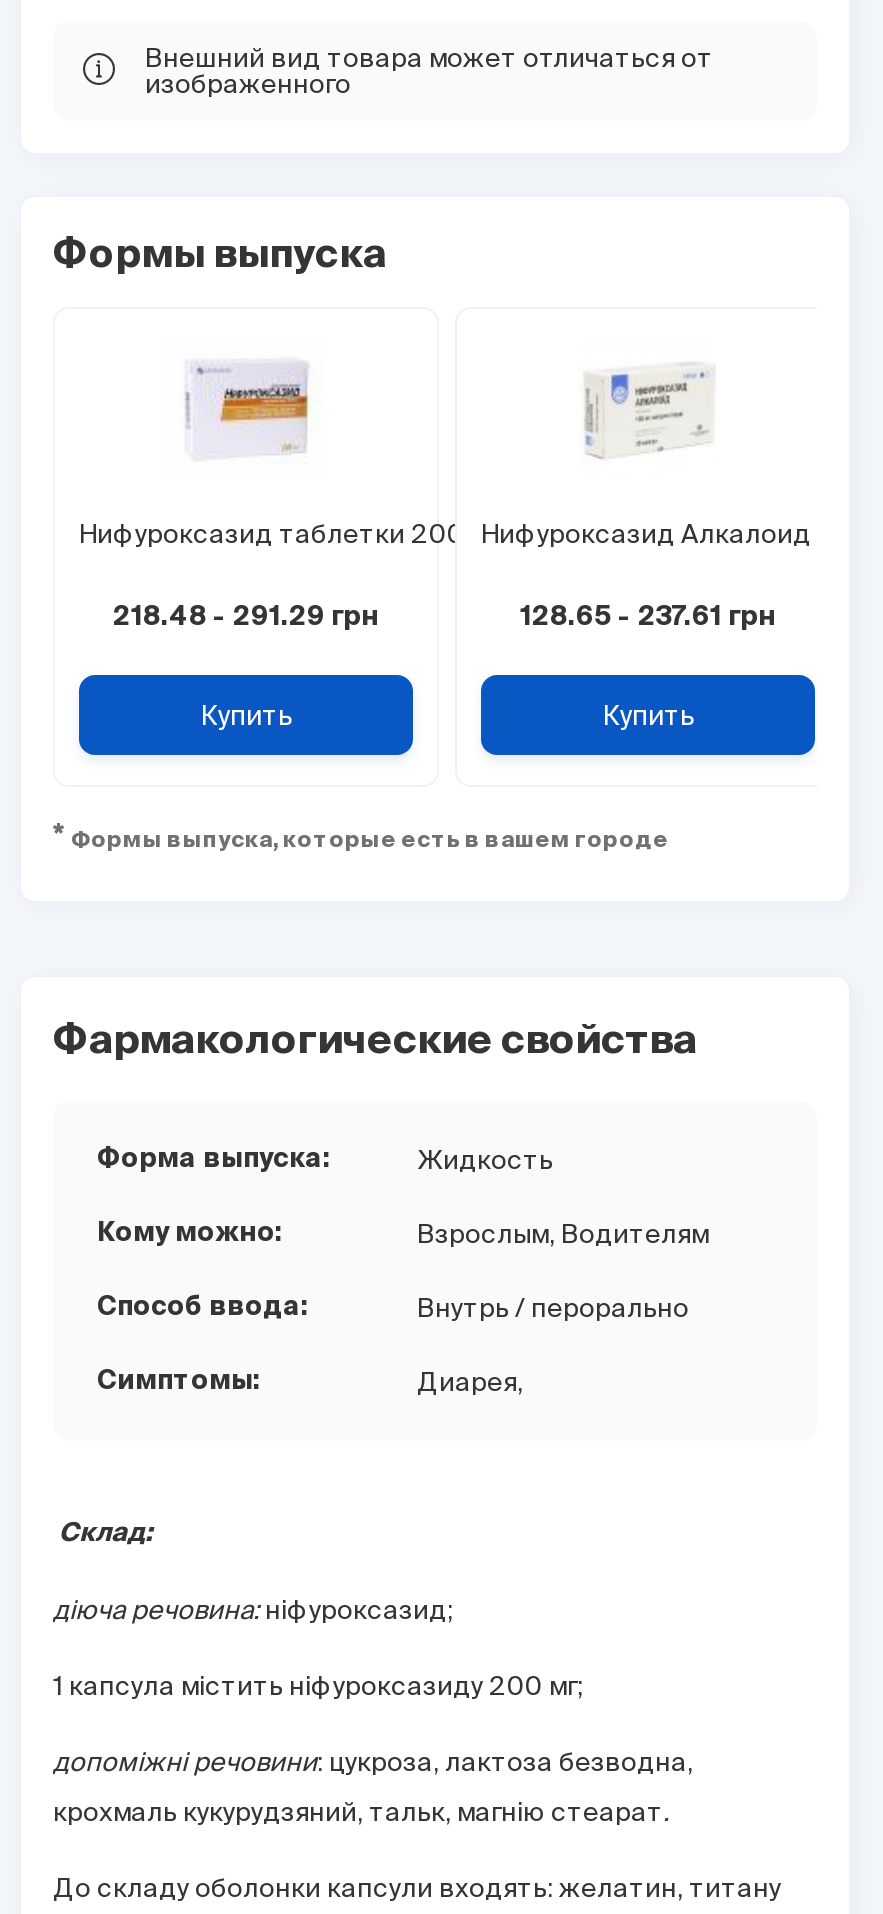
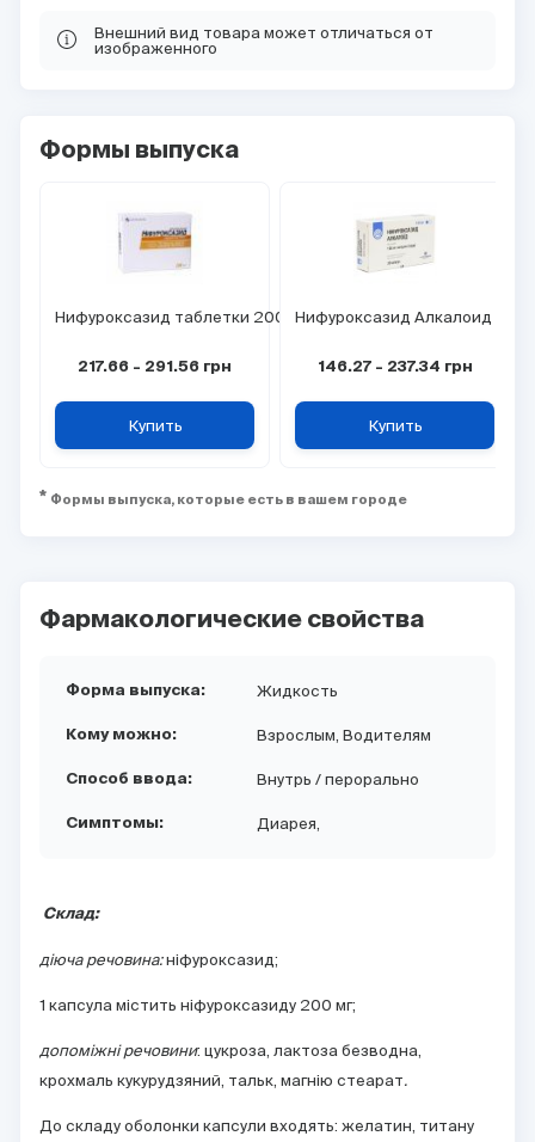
- 218.48 - 291.29 грн
+ 217.66 - 291.56 грн

- 128.65 - 237.61 грн
+ 146.27 - 237.34 грн
